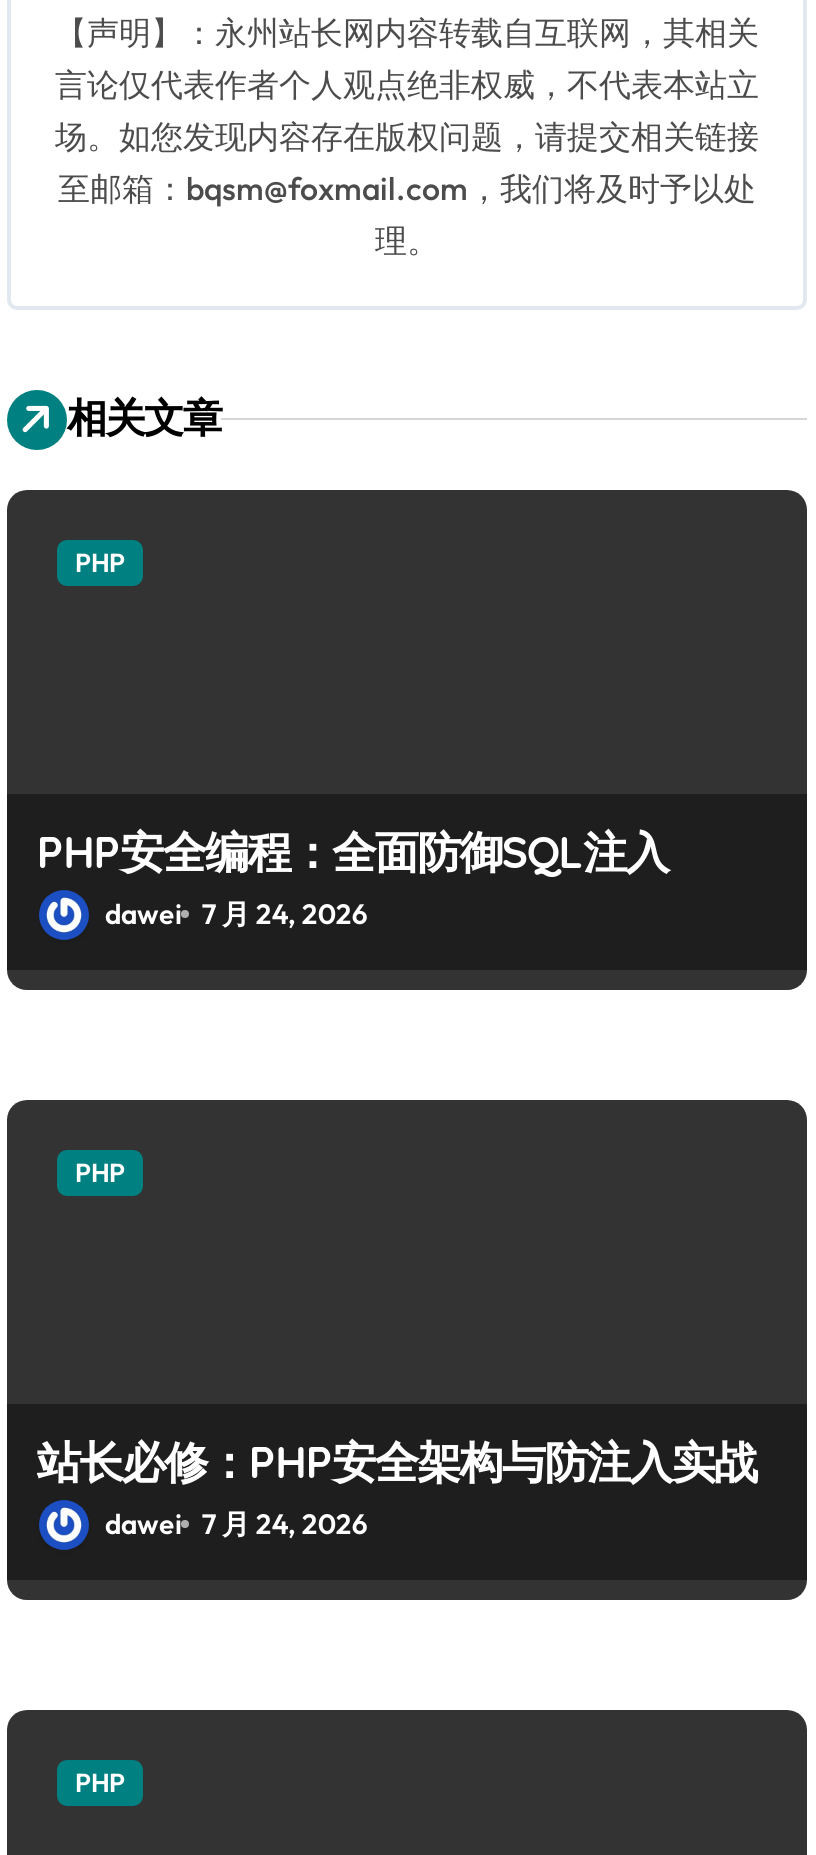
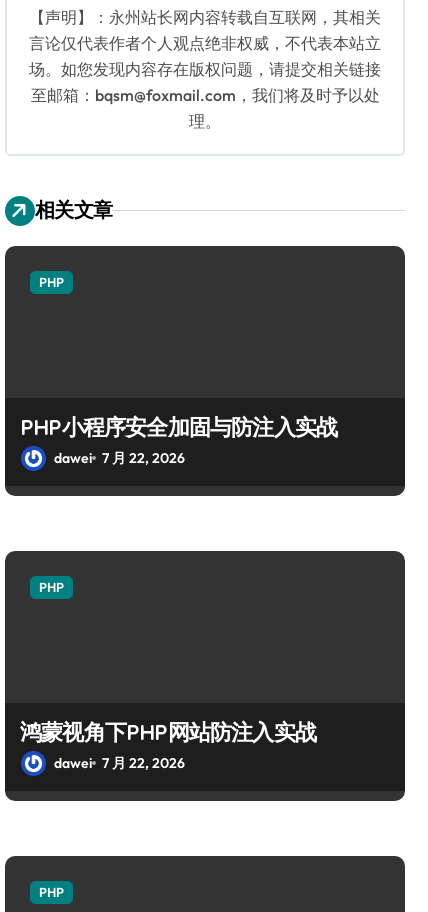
- PHP安全编程：全面防御SQL注入
- dawei 7 月 24, 2026
+ PHP小程序安全加固与防注入实战
+ dawei 7 月 22, 2026

- 站长必修：PHP安全架构与防注入实战
- dawei 7 月 24, 2026
+ 鸿蒙视角下PHP网站防注入实战
+ dawei 7 月 22, 2026
